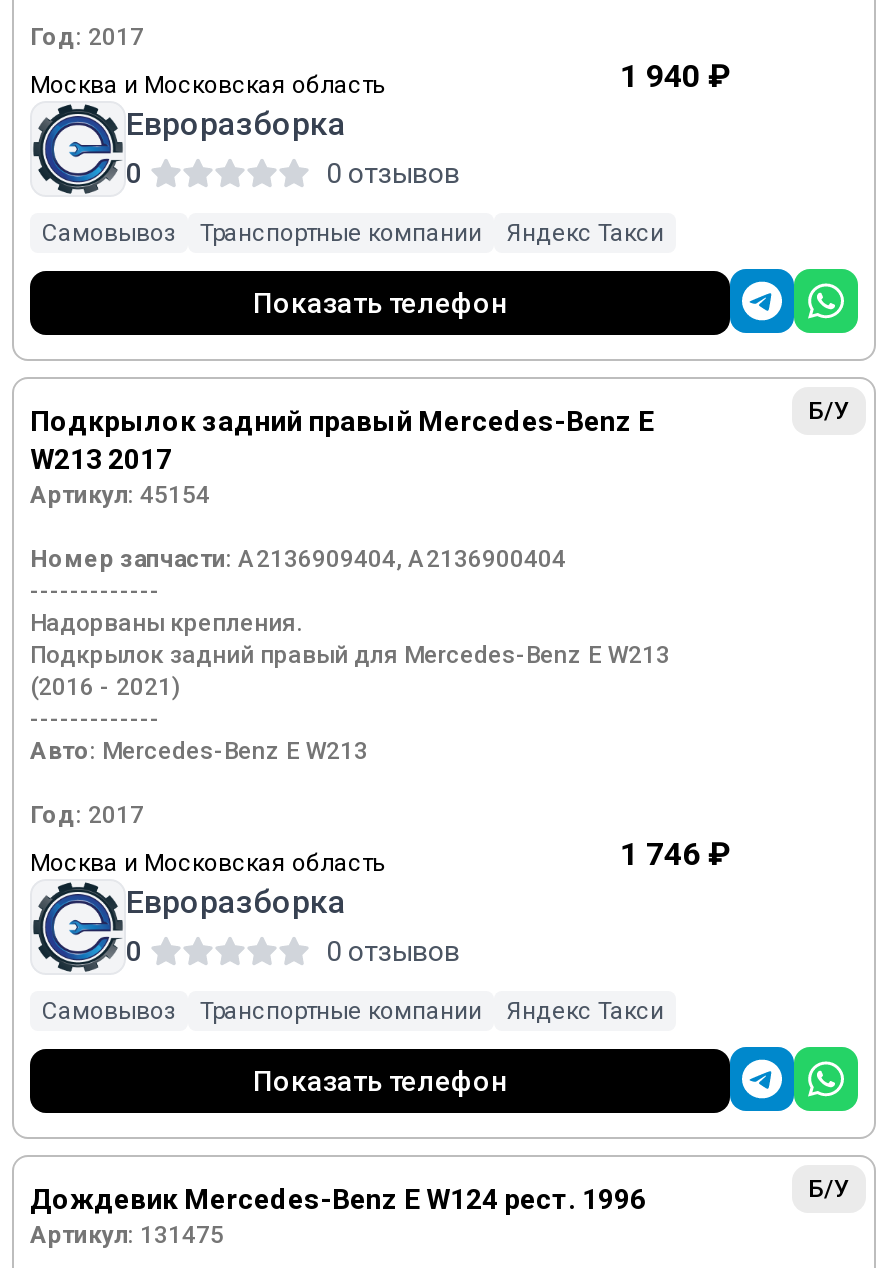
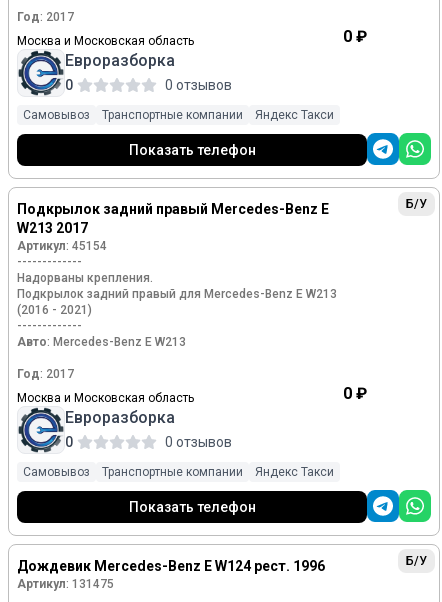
- 1 940 ₽
+ 0 ₽

- Номер запчасти: A2136909404, A2136900404

- 1 746 ₽
+ 0 ₽
